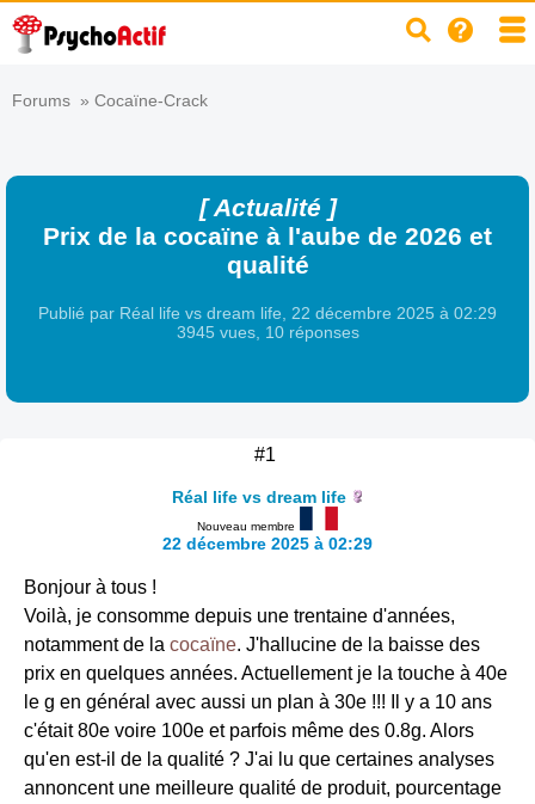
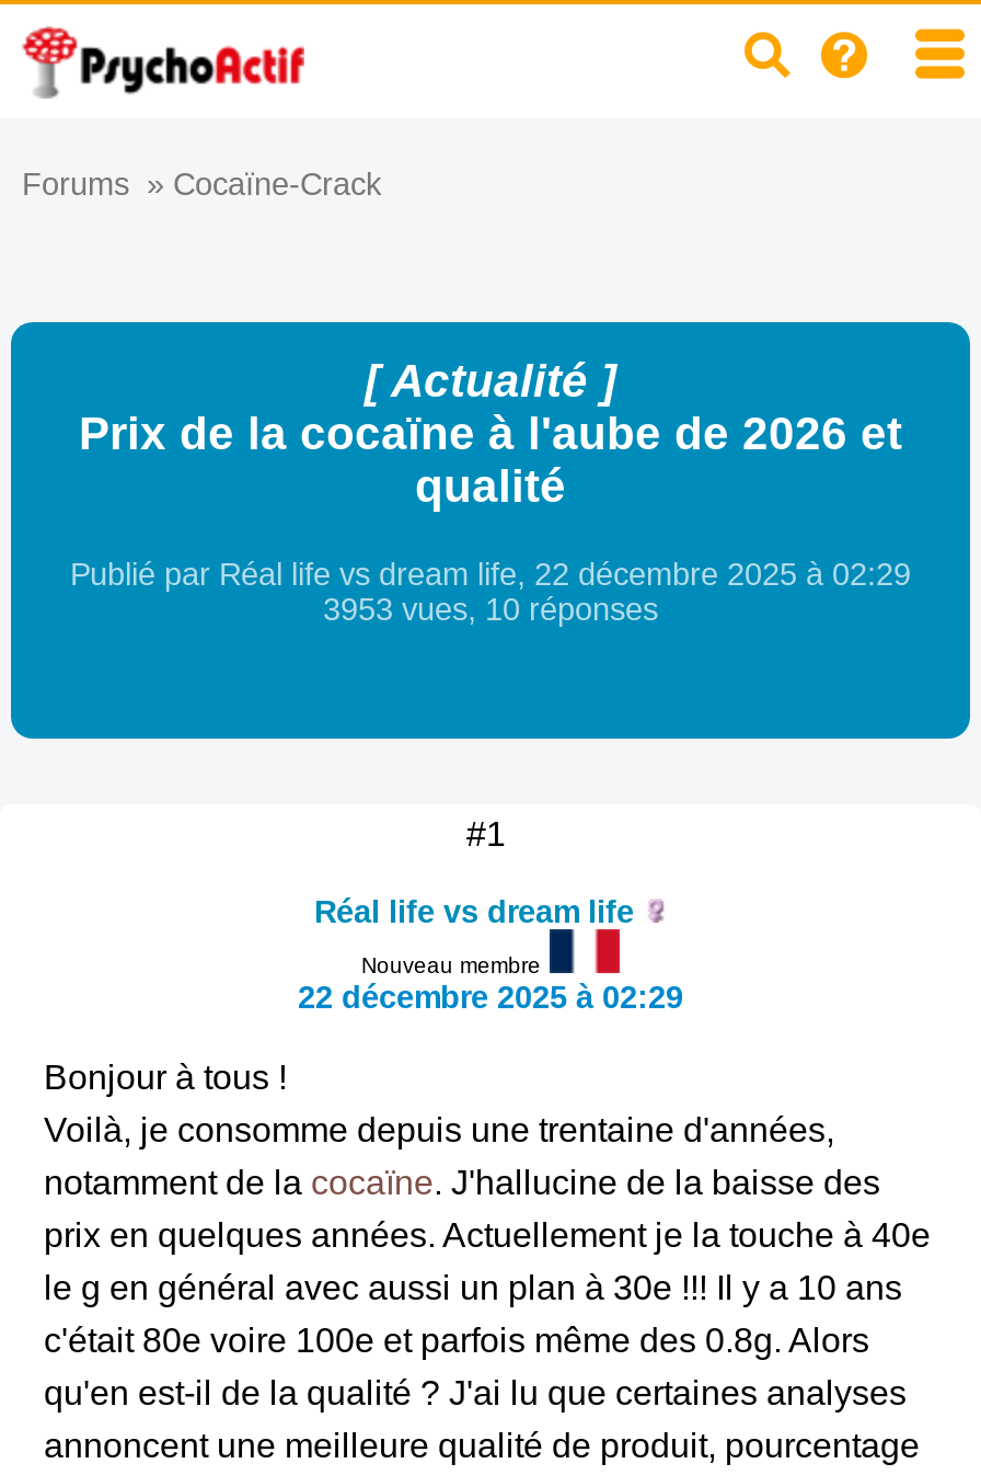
- 3945 vues, 10 réponses
+ 3953 vues, 10 réponses
